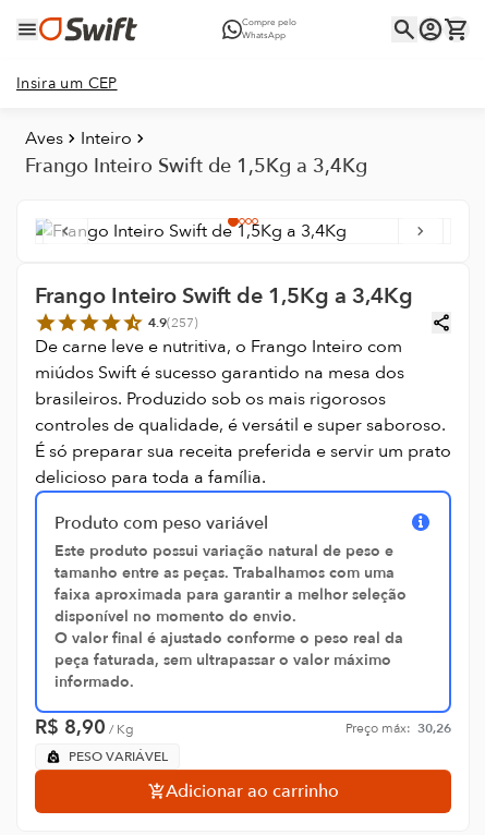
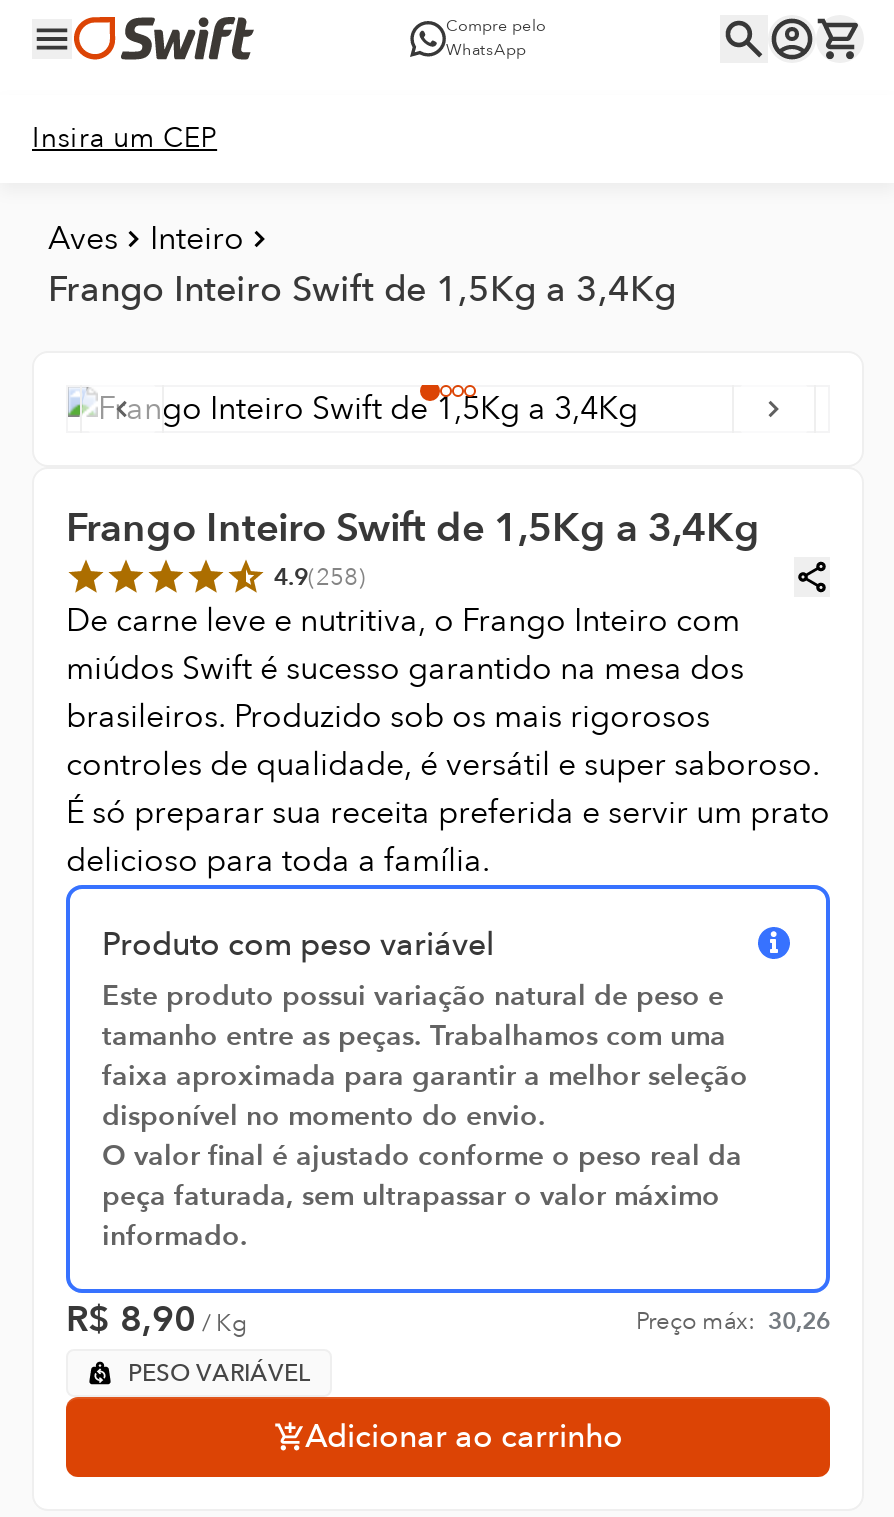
- 4.9(257)
+ 4.9(258)
